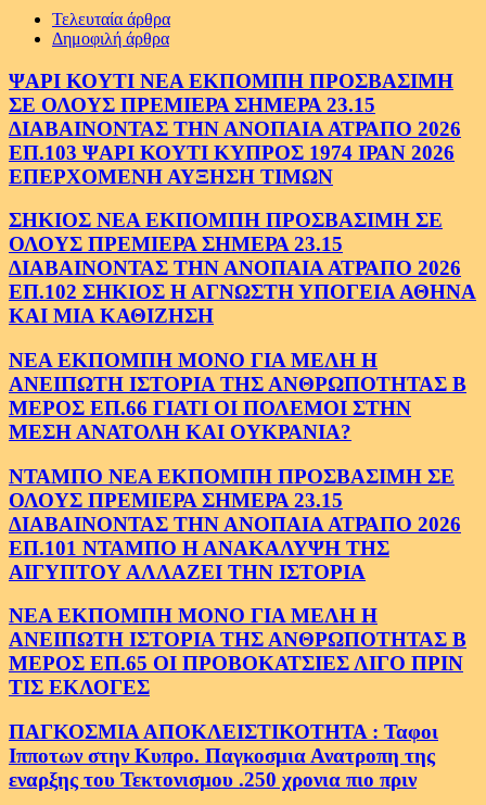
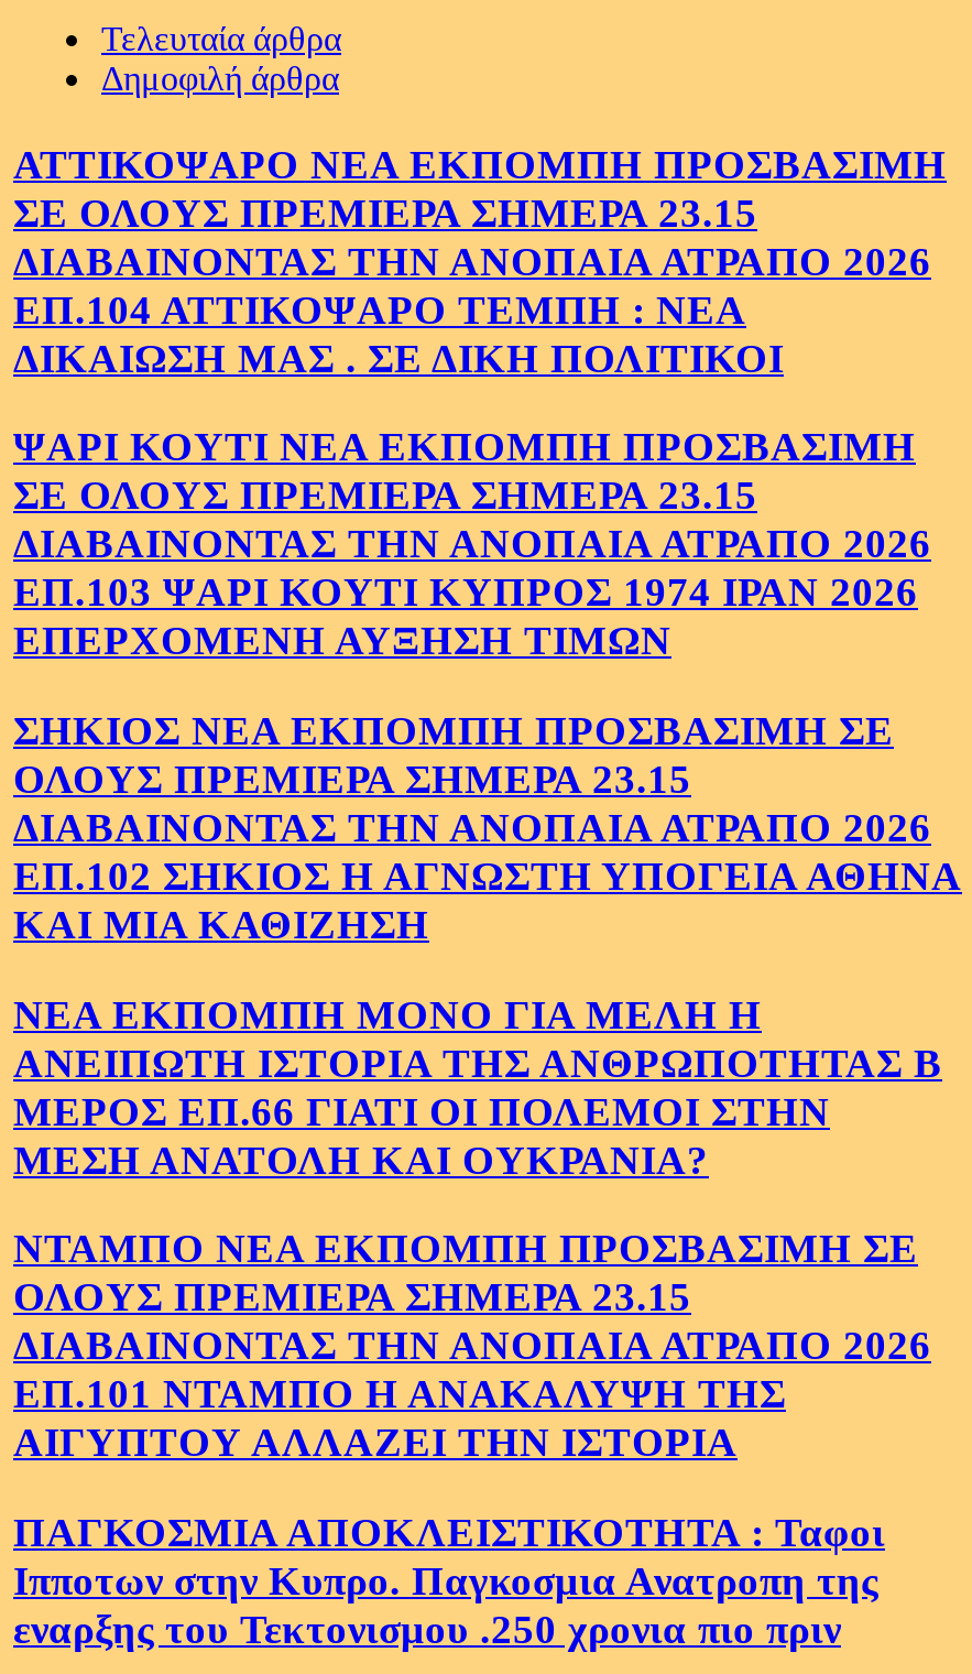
+ ΑΤΤΙΚΟΨΑΡΟ ΝΕΑ ΕΚΠΟΜΠΗ ΠΡΟΣΒΑΣΙΜΗ
+ ΣΕ ΟΛΟΥΣ ΠΡΕΜΙΕΡΑ ΣΗΜΕΡΑ 23.15
+ ΔΙΑΒΑΙΝΟΝΤΑΣ ΤΗΝ ΑΝΟΠΑΙΑ ΑΤΡΑΠΟ 2026
+ ΕΠ.104 ΑΤΤΙΚΟΨΑΡΟ ΤΕΜΠΗ : ΝΕΑ
+ ΔΙΚΑΙΩΣΗ ΜΑΣ . ΣΕ ΔΙΚΗ ΠΟΛΙΤΙΚΟΙ

moved down: ΨΑΡΙ ΚΟΥΤΙ ΝΕΑ ΕΚΠΟΜΠΗ ΠΡΟΣΒΑΣΙΜΗ | ΣΕ ΟΛΟΥΣ ΠΡΕΜΙΕΡΑ ΣΗΜΕΡΑ 23.15 | ΔΙΑΒΑΙΝΟΝΤΑΣ ΤΗΝ ΑΝΟΠΑΙΑ ΑΤΡΑΠΟ 2026 | ... | ΕΠ.101 ΝΤΑΜΠΟ Η ΑΝΑΚΑΛΥΨΗ ΤΗΣ | ΑΙΓΥΠΤΟΥ ΑΛΛΑΖΕΙ ΤΗΝ ΙΣΤΟΡΙΑ

- ΝΕΑ ΕΚΠΟΜΠΗ ΜΟΝΟ ΓΙΑ ΜΕΛΗ Η
- ΑΝΕΙΠΩΤΗ ΙΣΤΟΡΙΑ ΤΗΣ ΑΝΘΡΩΠΟΤΗΤΑΣ Β
- ΜΕΡΟΣ ΕΠ.65 ΟΙ ΠΡΟΒΟΚΑΤΣΙΕΣ ΛΙΓΟ ΠΡΙΝ
- ΤΙΣ ΕΚΛΟΓΕΣ
